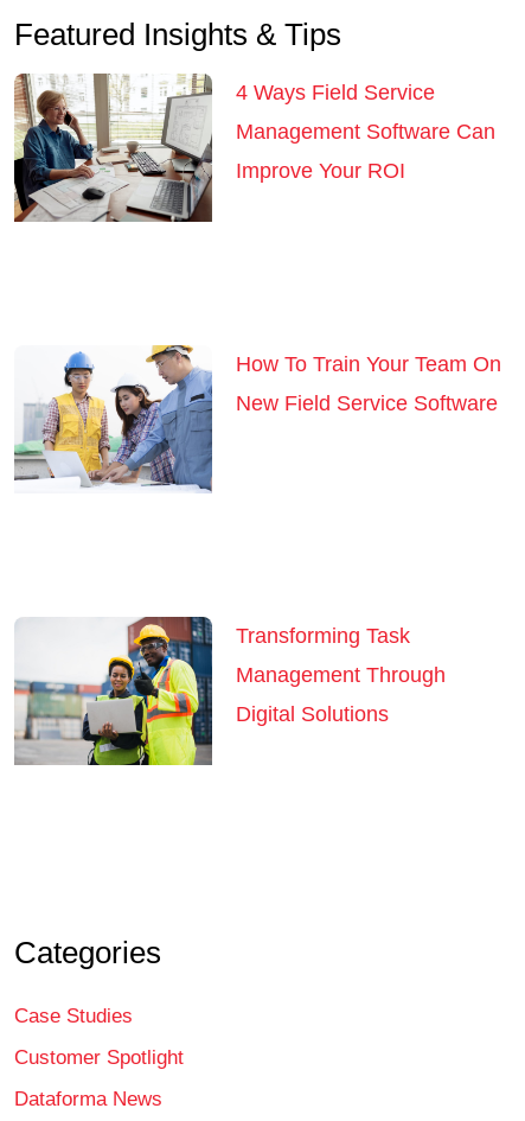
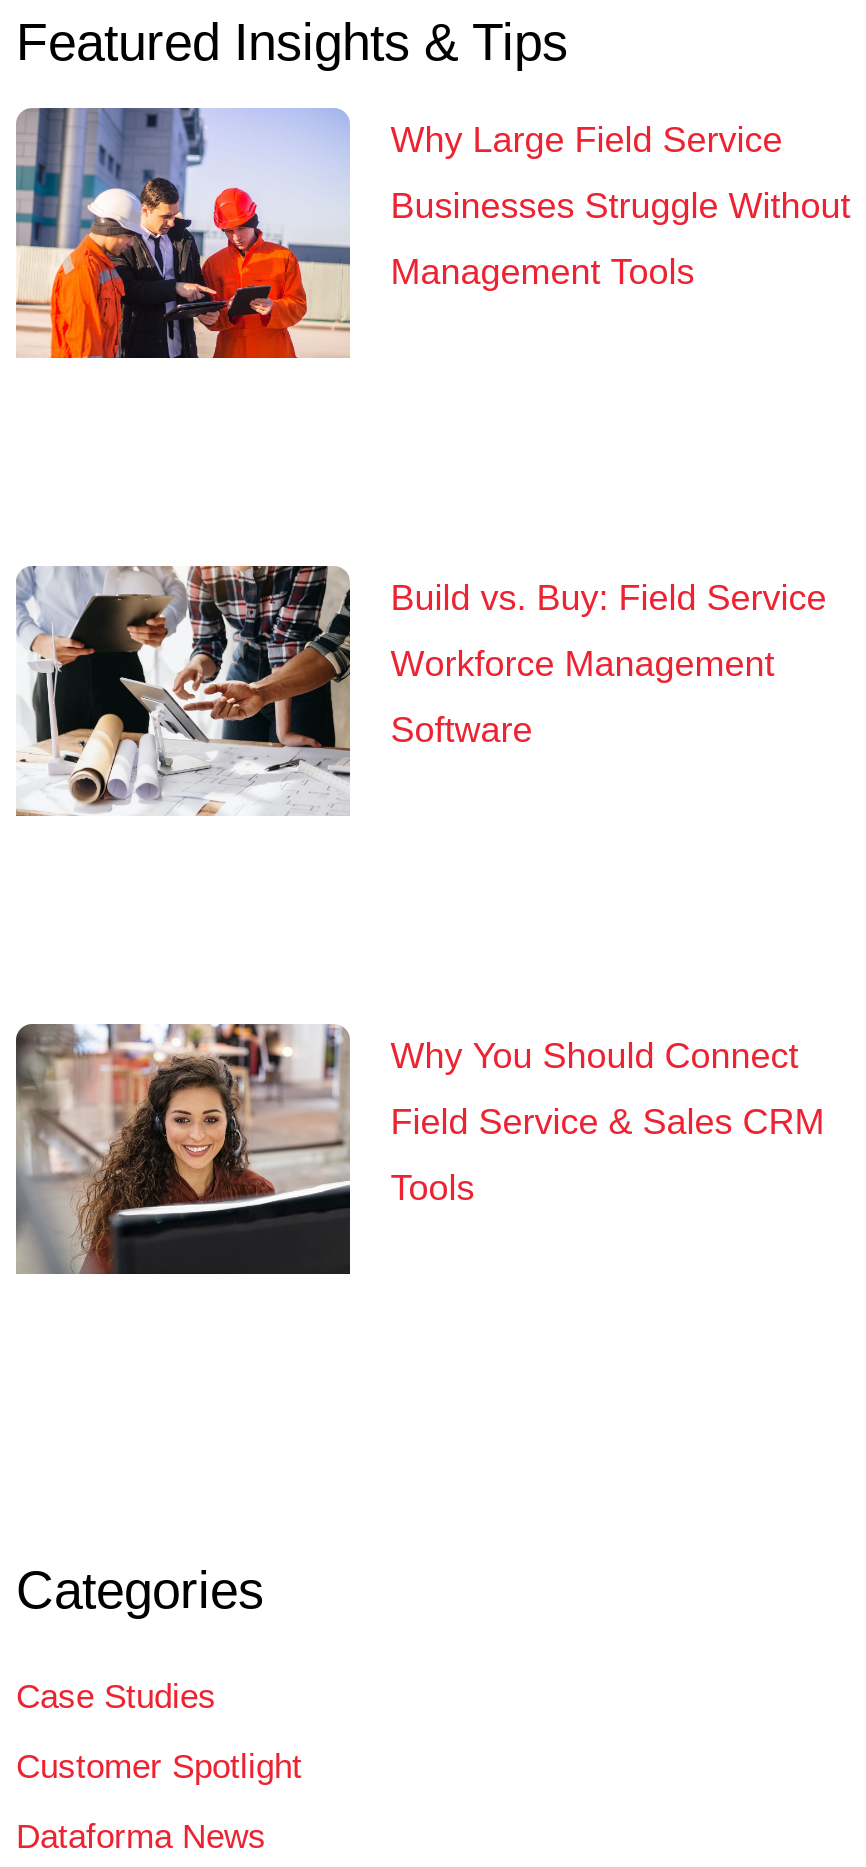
- [image]
- 4 Ways Field Service
- Management Software Can
- Improve Your ROI
+ [image]
+ Why Large Field Service
+ Businesses Struggle Without
+ Management Tools

- [image]
- How To Train Your Team On
- New Field Service Software
+ [image]
+ Build vs. Buy: Field Service
+ Workforce Management
+ Software

- [image]
- Transforming Task
- Management Through
- Digital Solutions
+ [image]
+ Why You Should Connect
+ Field Service & Sales CRM
+ Tools
